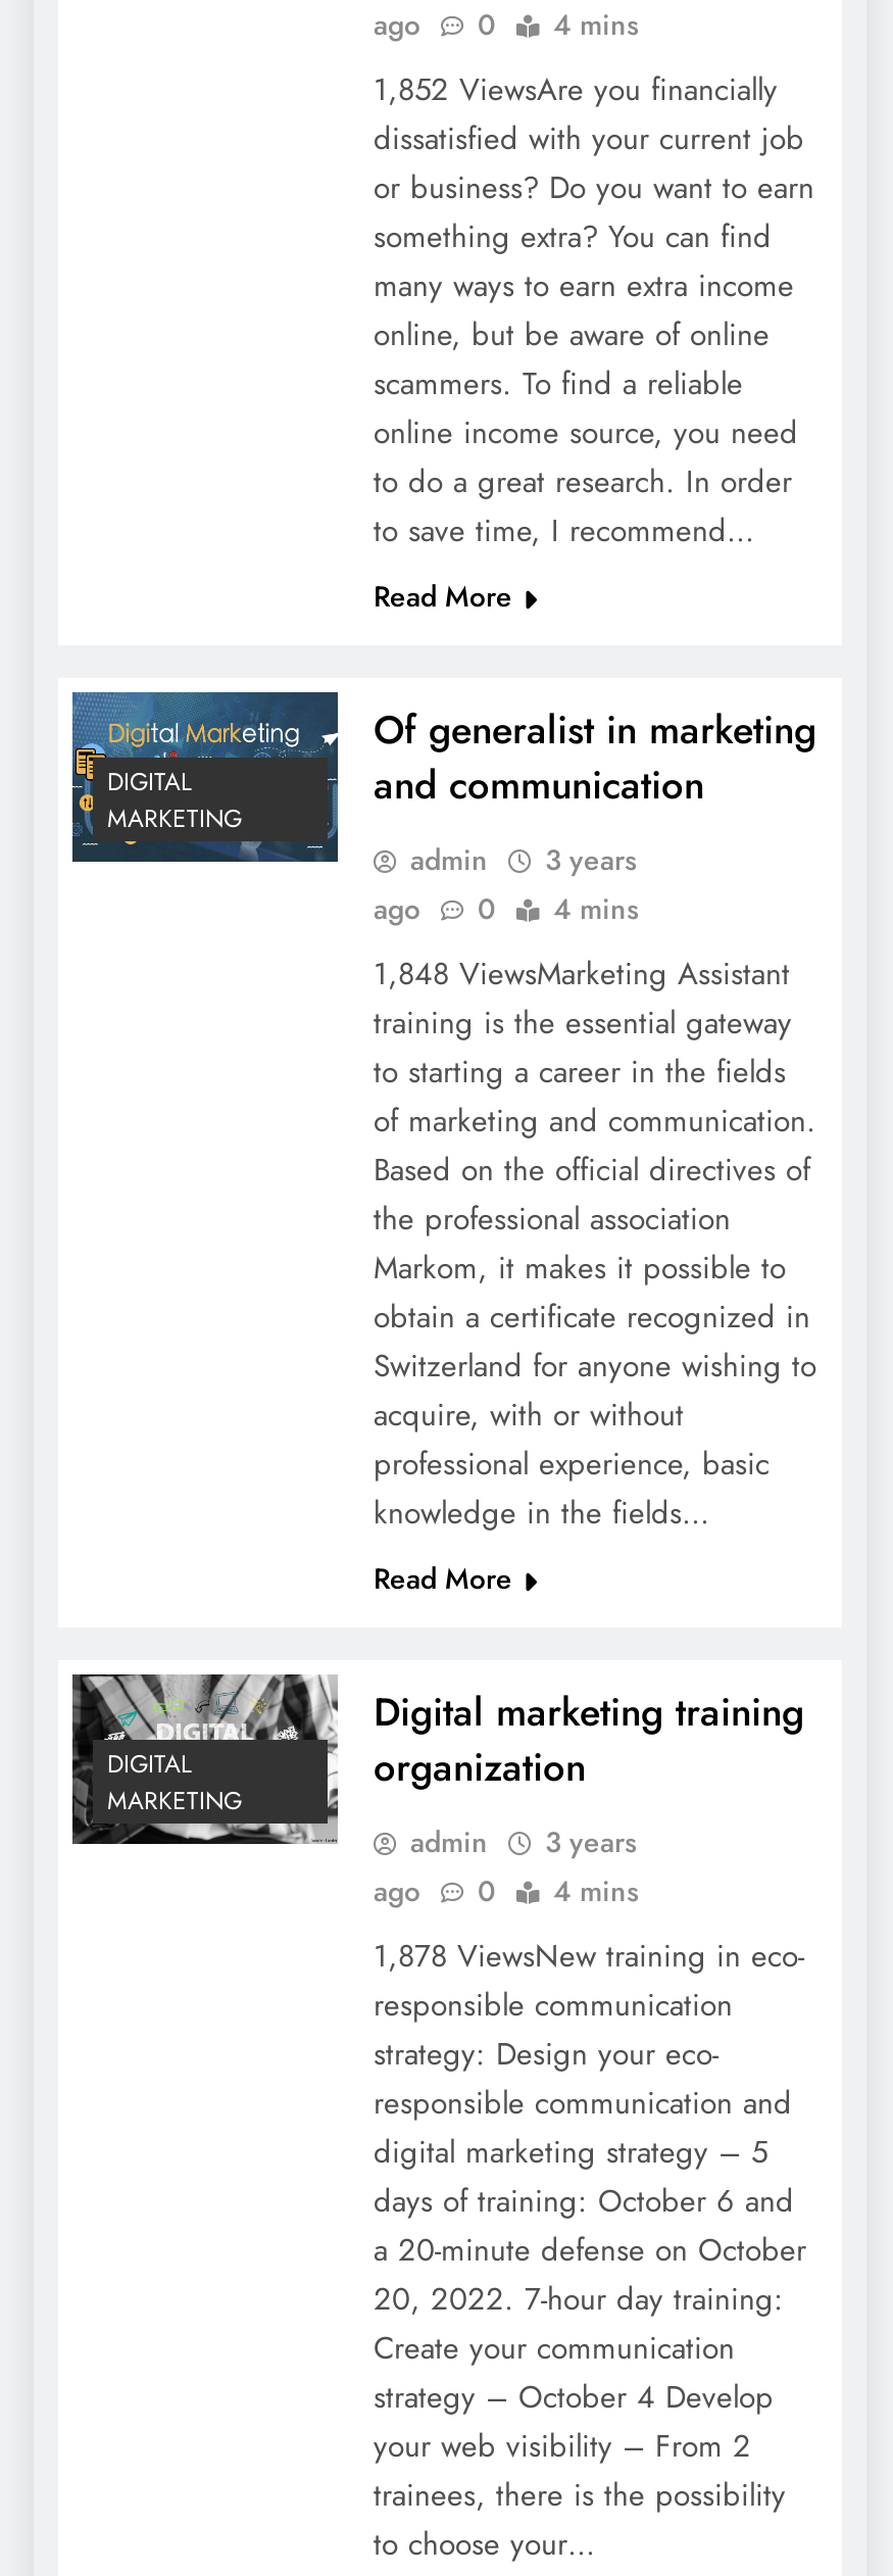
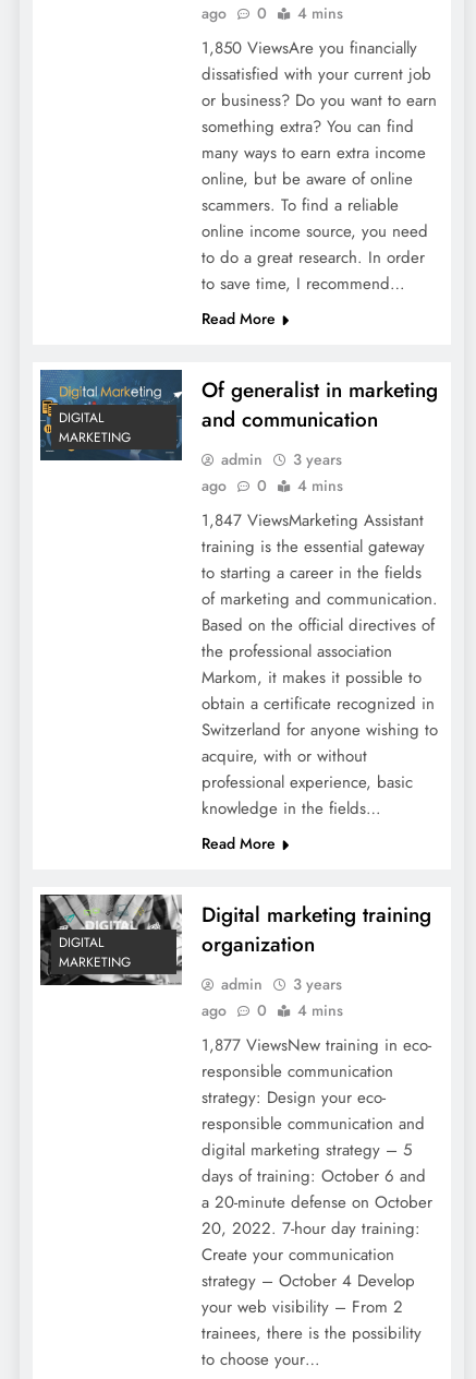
- 1,852 ViewsAre you financially
+ 1,850 ViewsAre you financially

- 1,848 ViewsMarketing Assistant
+ 1,847 ViewsMarketing Assistant

- 1,878 ViewsNew training in eco-
+ 1,877 ViewsNew training in eco-
